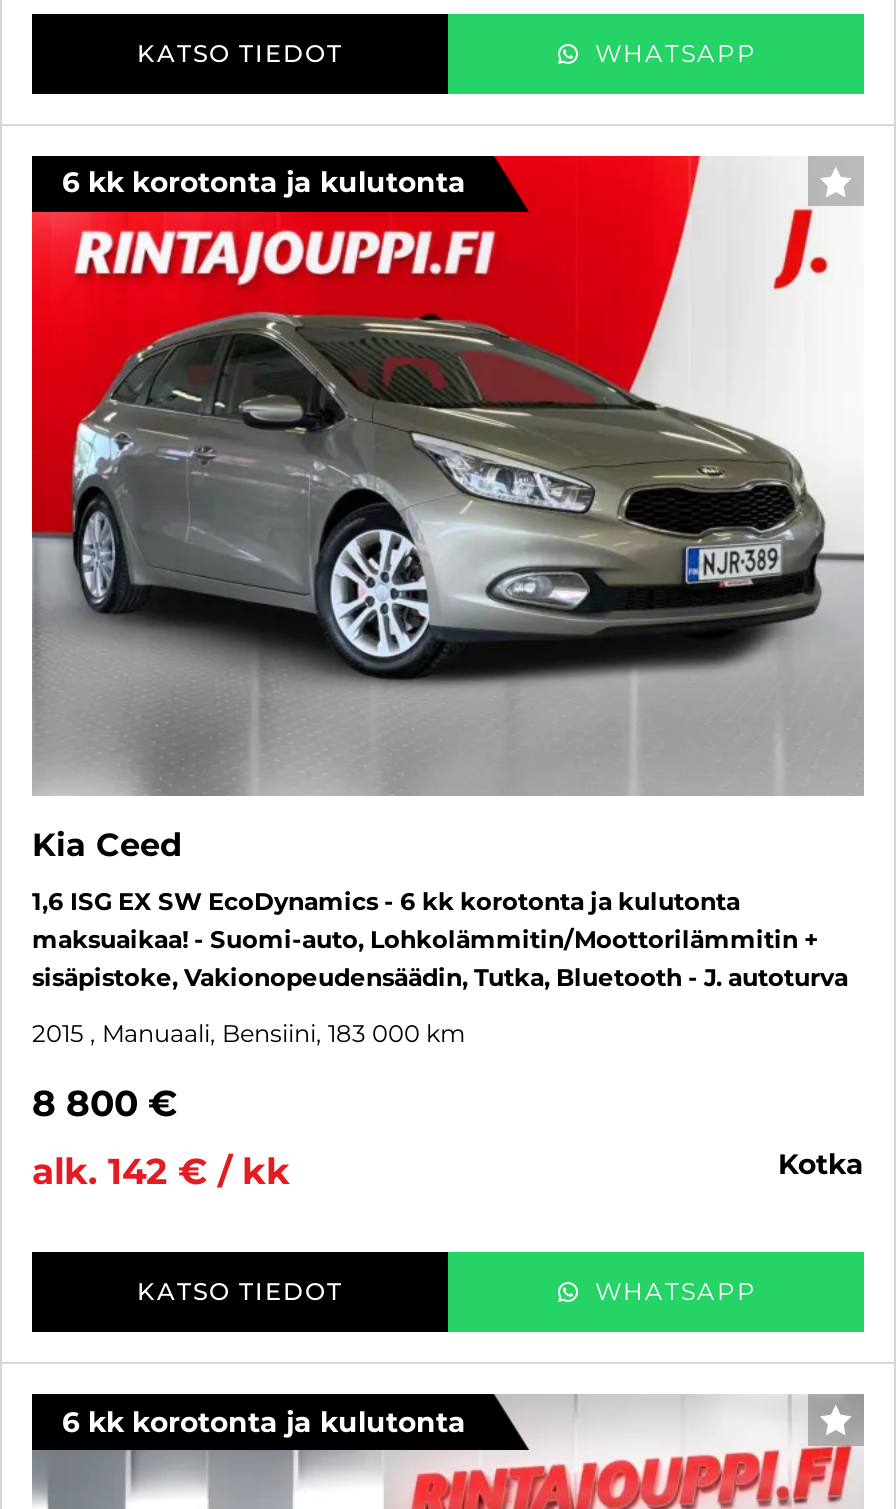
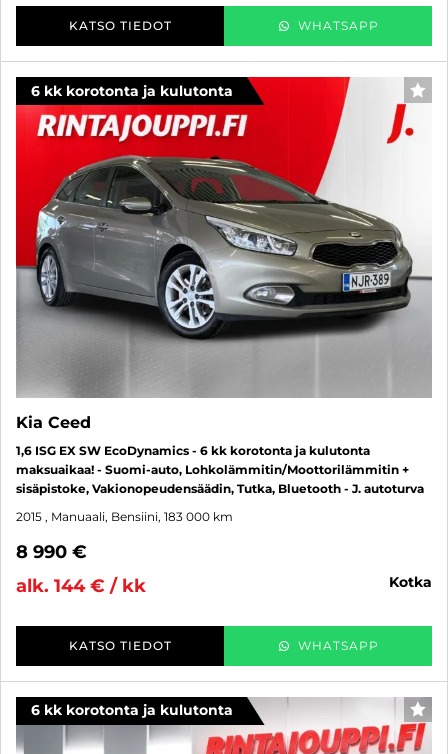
- 8 800 €
+ 8 990 €

- alk. 142 € / kk
+ alk. 144 € / kk
